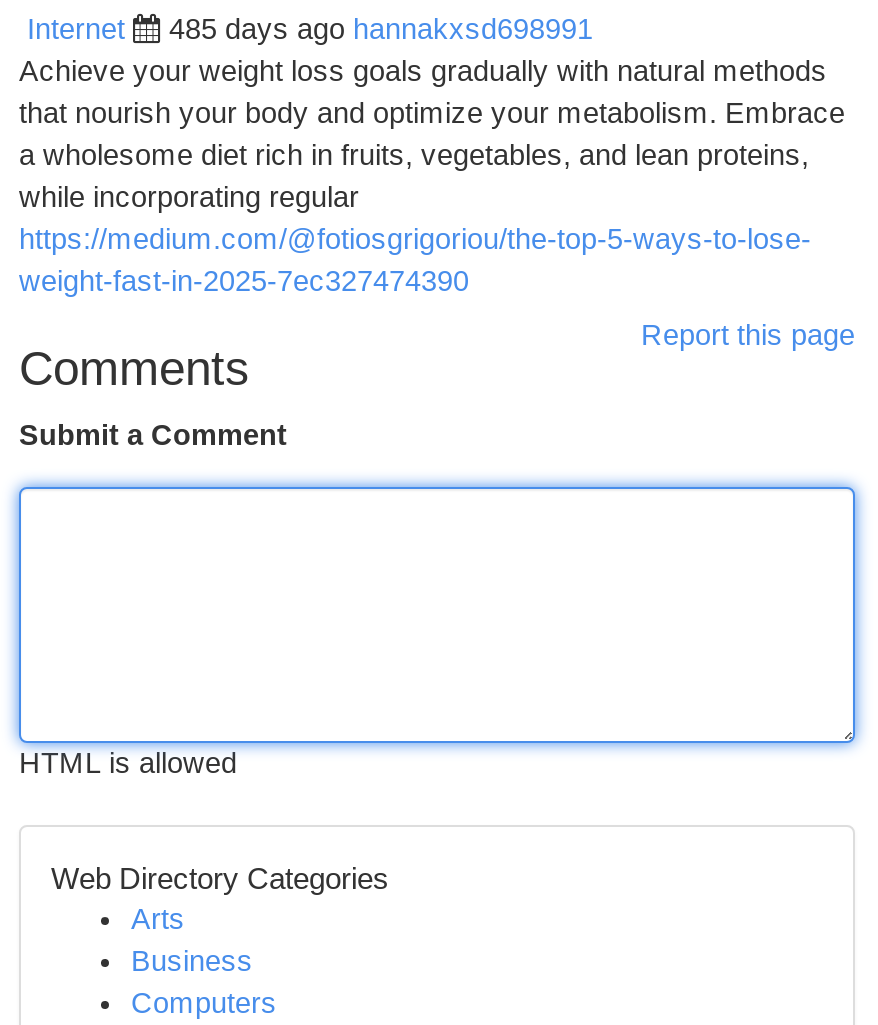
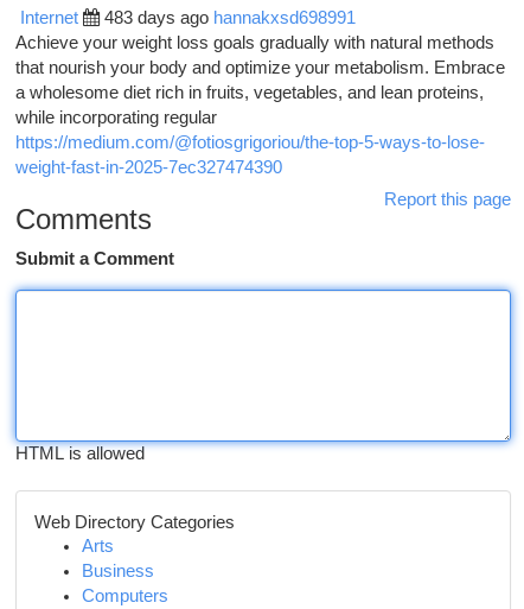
- 485 days ago hannakxsd698991
+ 483 days ago hannakxsd698991
